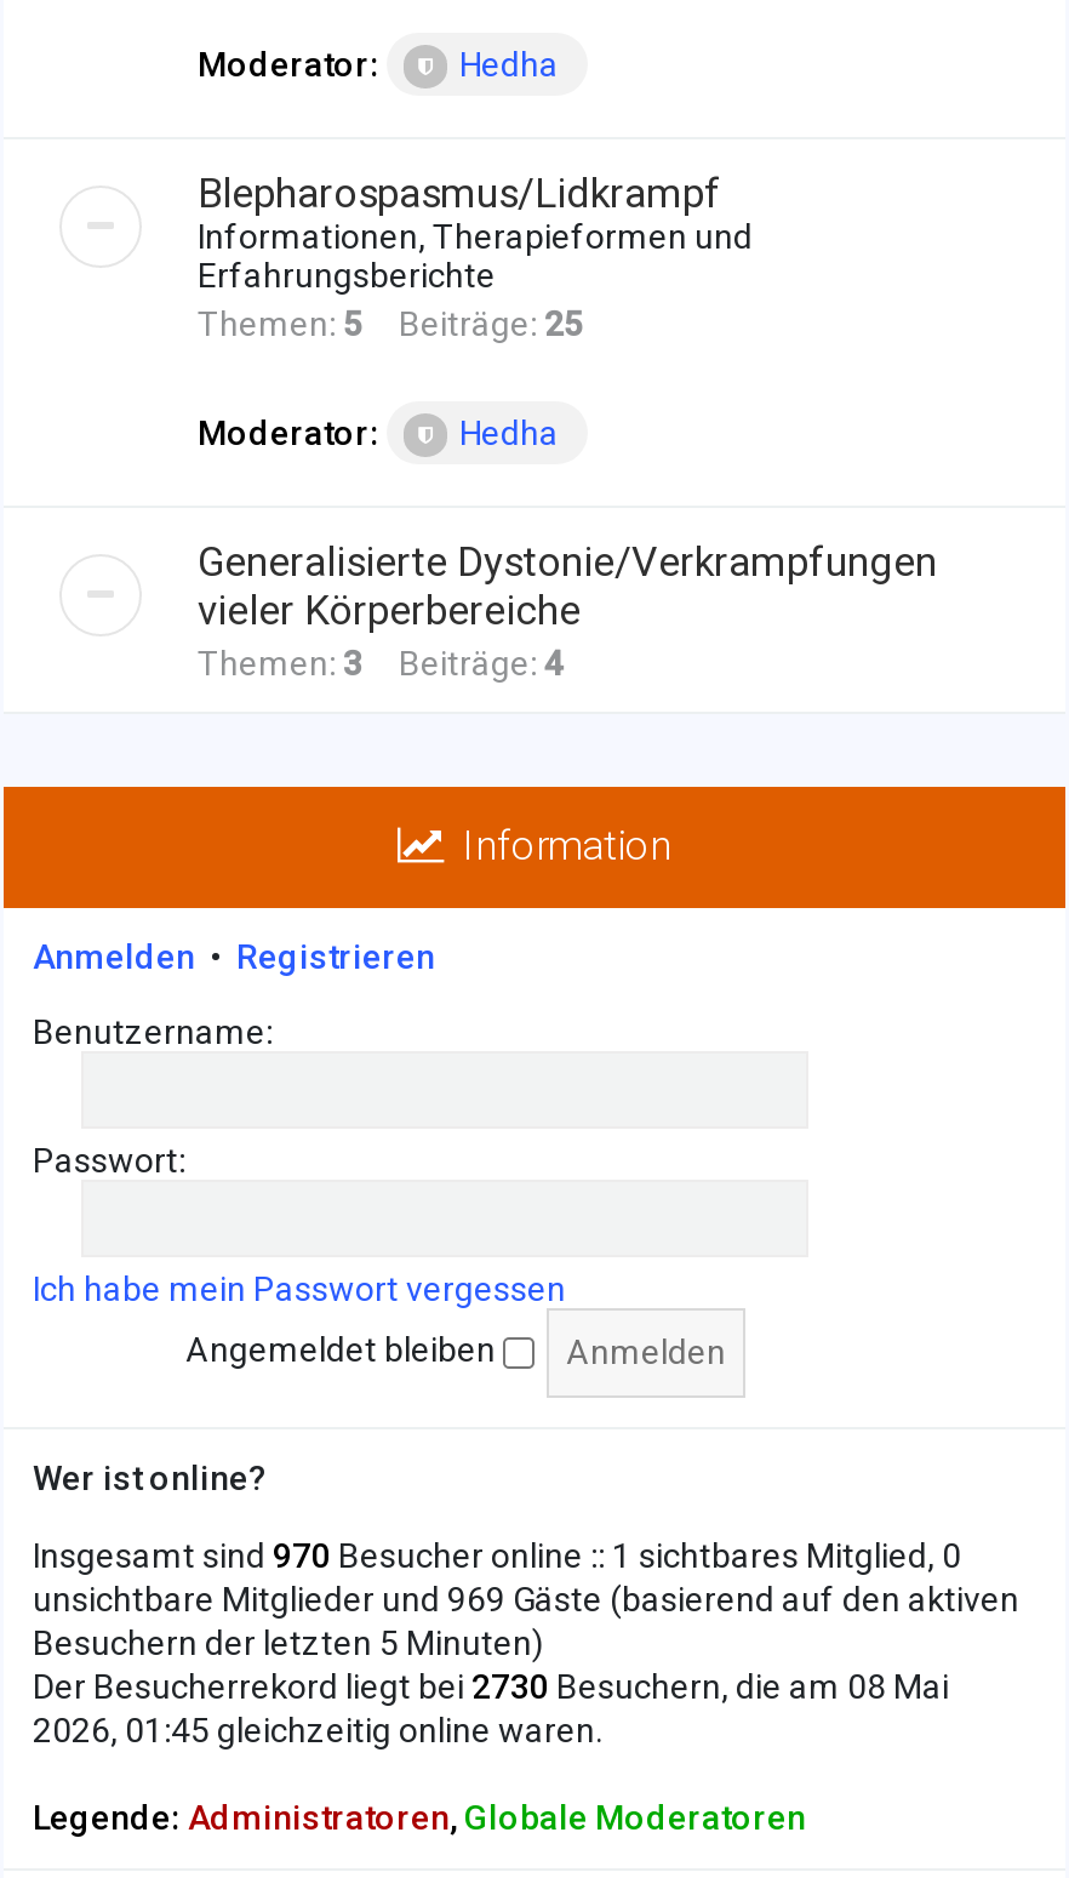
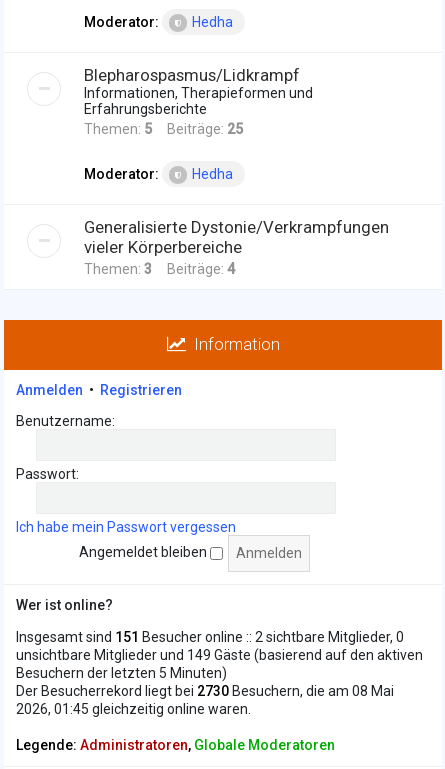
- Insgesamt sind 970 Besucher online :: 1 sichtbares Mitglied, 0
+ Insgesamt sind 151 Besucher online :: 2 sichtbare Mitglieder, 0

- unsichtbare Mitglieder und 969 Gäste (basierend auf den aktiven
+ unsichtbare Mitglieder und 149 Gäste (basierend auf den aktiven
